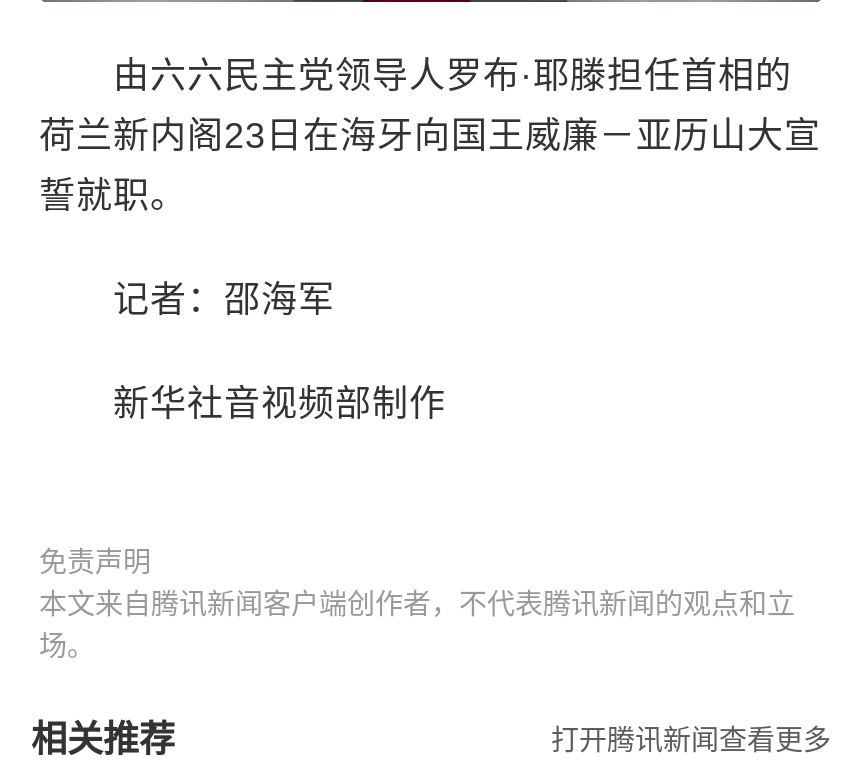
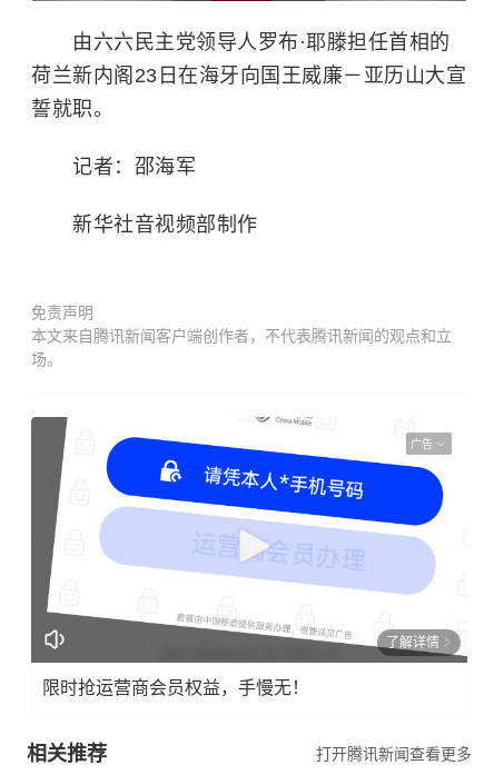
+ [image]
+ 广告

+ 了解详情
+ 限时抢运营商会员权益，手慢无！
